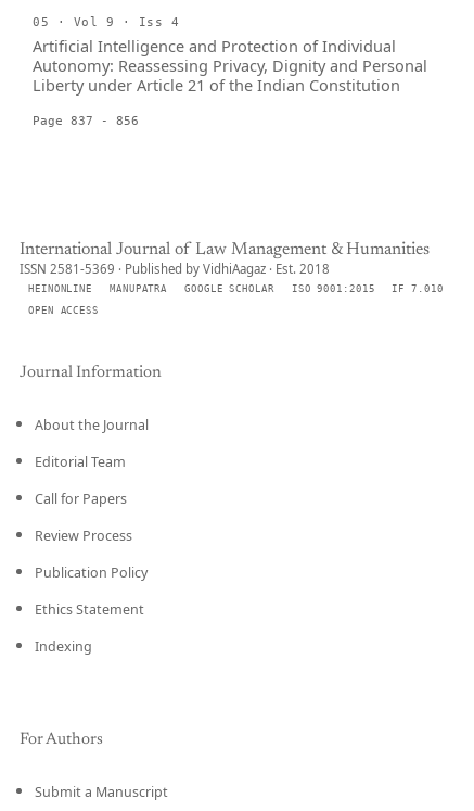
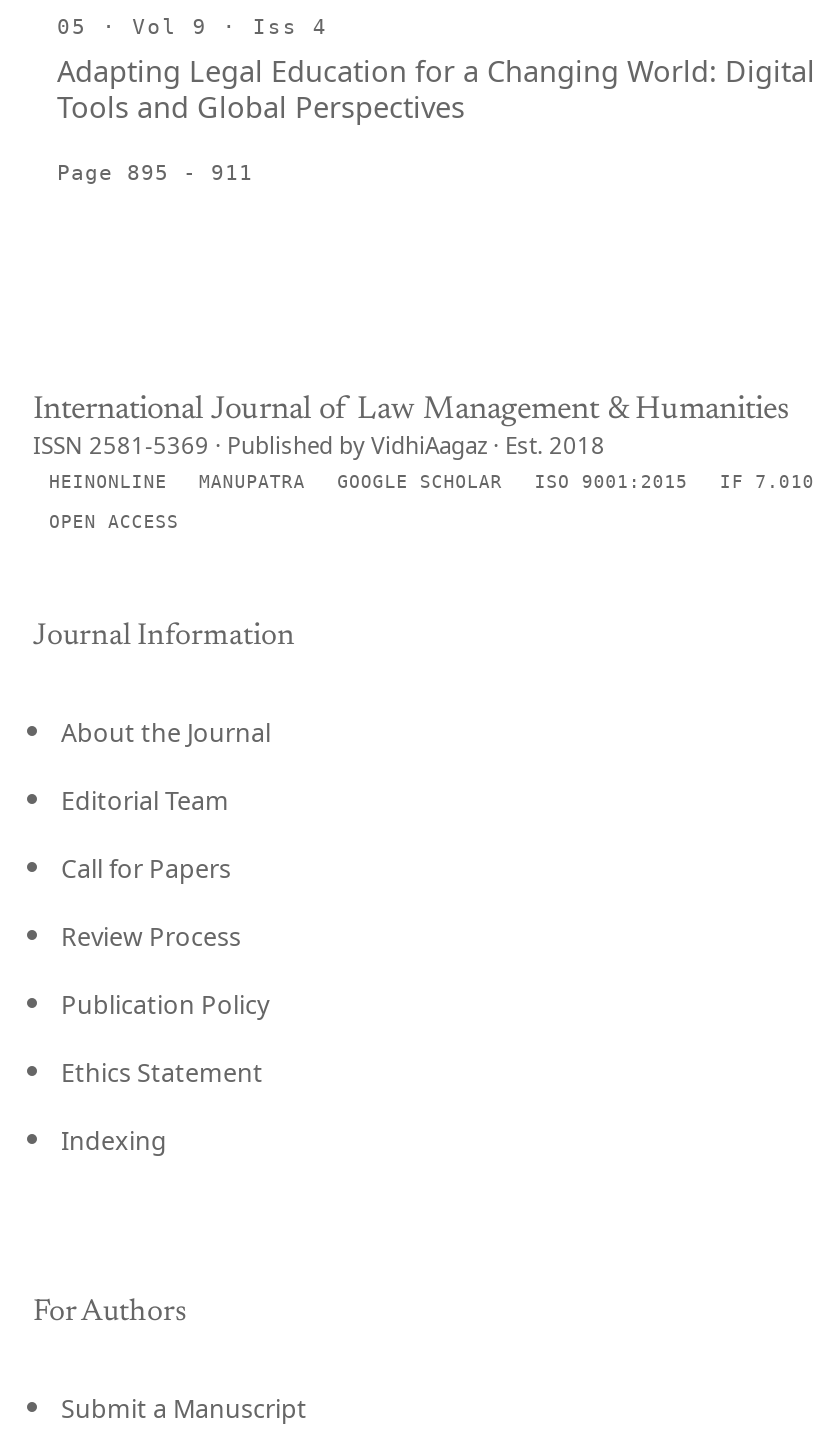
- Artificial Intelligence and Protection of Individual
- Autonomy: Reassessing Privacy, Dignity and Personal
- Liberty under Article 21 of the Indian Constitution
+ Adapting Legal Education for a Changing World: Digital
+ Tools and Global Perspectives

- Page 837 - 856
+ Page 895 - 911
